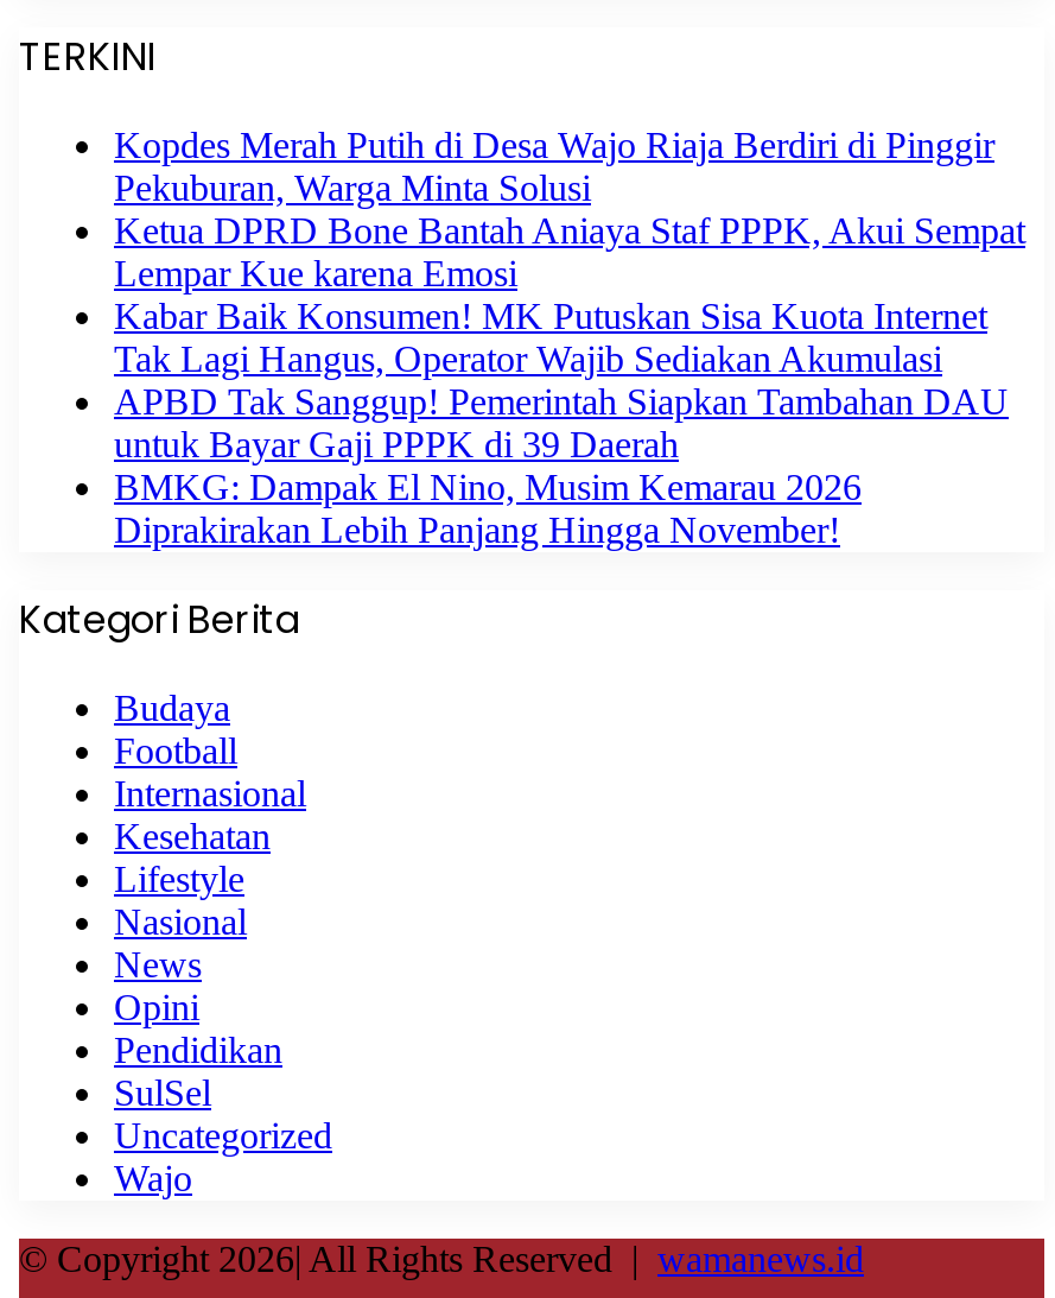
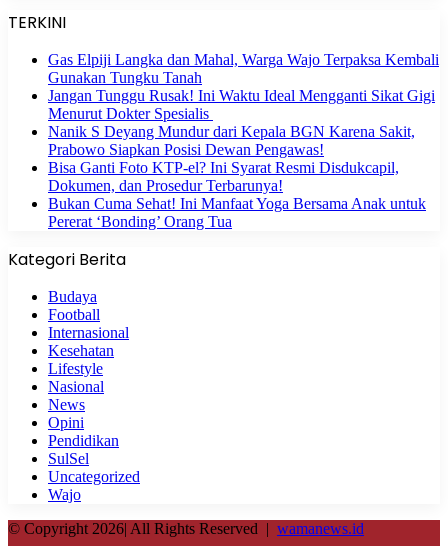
- Kopdes Merah Putih di Desa Wajo Riaja Berdiri di Pinggir
- Pekuburan, Warga Minta Solusi
- Ketua DPRD Bone Bantah Aniaya Staf PPPK, Akui Sempat
- Lempar Kue karena Emosi
- Kabar Baik Konsumen! MK Putuskan Sisa Kuota Internet
- Tak Lagi Hangus, Operator Wajib Sediakan Akumulasi
- APBD Tak Sanggup! Pemerintah Siapkan Tambahan DAU
- untuk Bayar Gaji PPPK di 39 Daerah
- BMKG: Dampak El Nino, Musim Kemarau 2026
- Diprakirakan Lebih Panjang Hingga November!
+ Gas Elpiji Langka dan Mahal, Warga Wajo Terpaksa Kembali
+ Gunakan Tungku Tanah
+ Jangan Tunggu Rusak! Ini Waktu Ideal Mengganti Sikat Gigi
+ Menurut Dokter Spesialis
+ Nanik S Deyang Mundur dari Kepala BGN Karena Sakit,
+ Prabowo Siapkan Posisi Dewan Pengawas!
+ Bisa Ganti Foto KTP-el? Ini Syarat Resmi Disdukcapil,
+ Dokumen, dan Prosedur Terbarunya!
+ Bukan Cuma Sehat! Ini Manfaat Yoga Bersama Anak untuk
+ Pererat ‘Bonding’ Orang Tua
